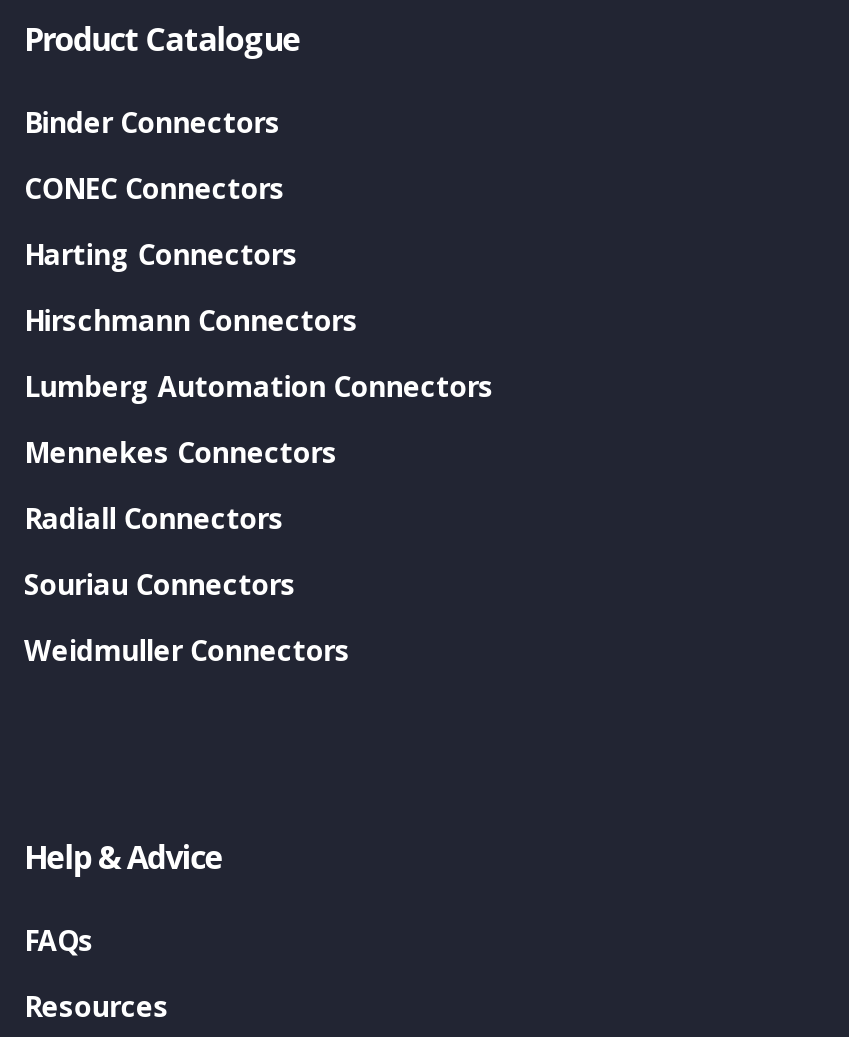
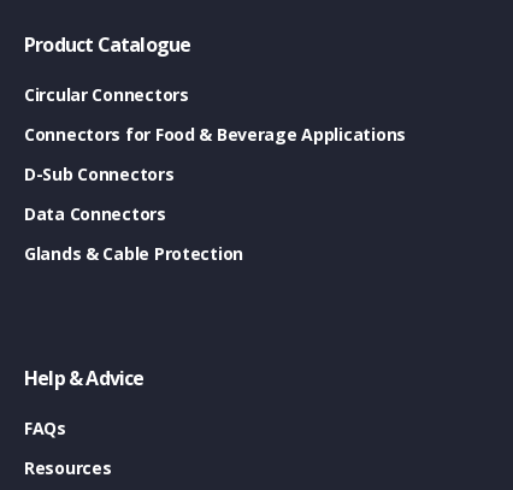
- Binder Connectors
- CONEC Connectors
- Harting Connectors
- Hirschmann Connectors
- Lumberg Automation Connectors
- Mennekes Connectors
- Radiall Connectors
- Souriau Connectors
- Weidmuller Connectors
+ Circular Connectors
+ Connectors for Food & Beverage Applications
+ D-Sub Connectors
+ Data Connectors
+ Glands & Cable Protection
